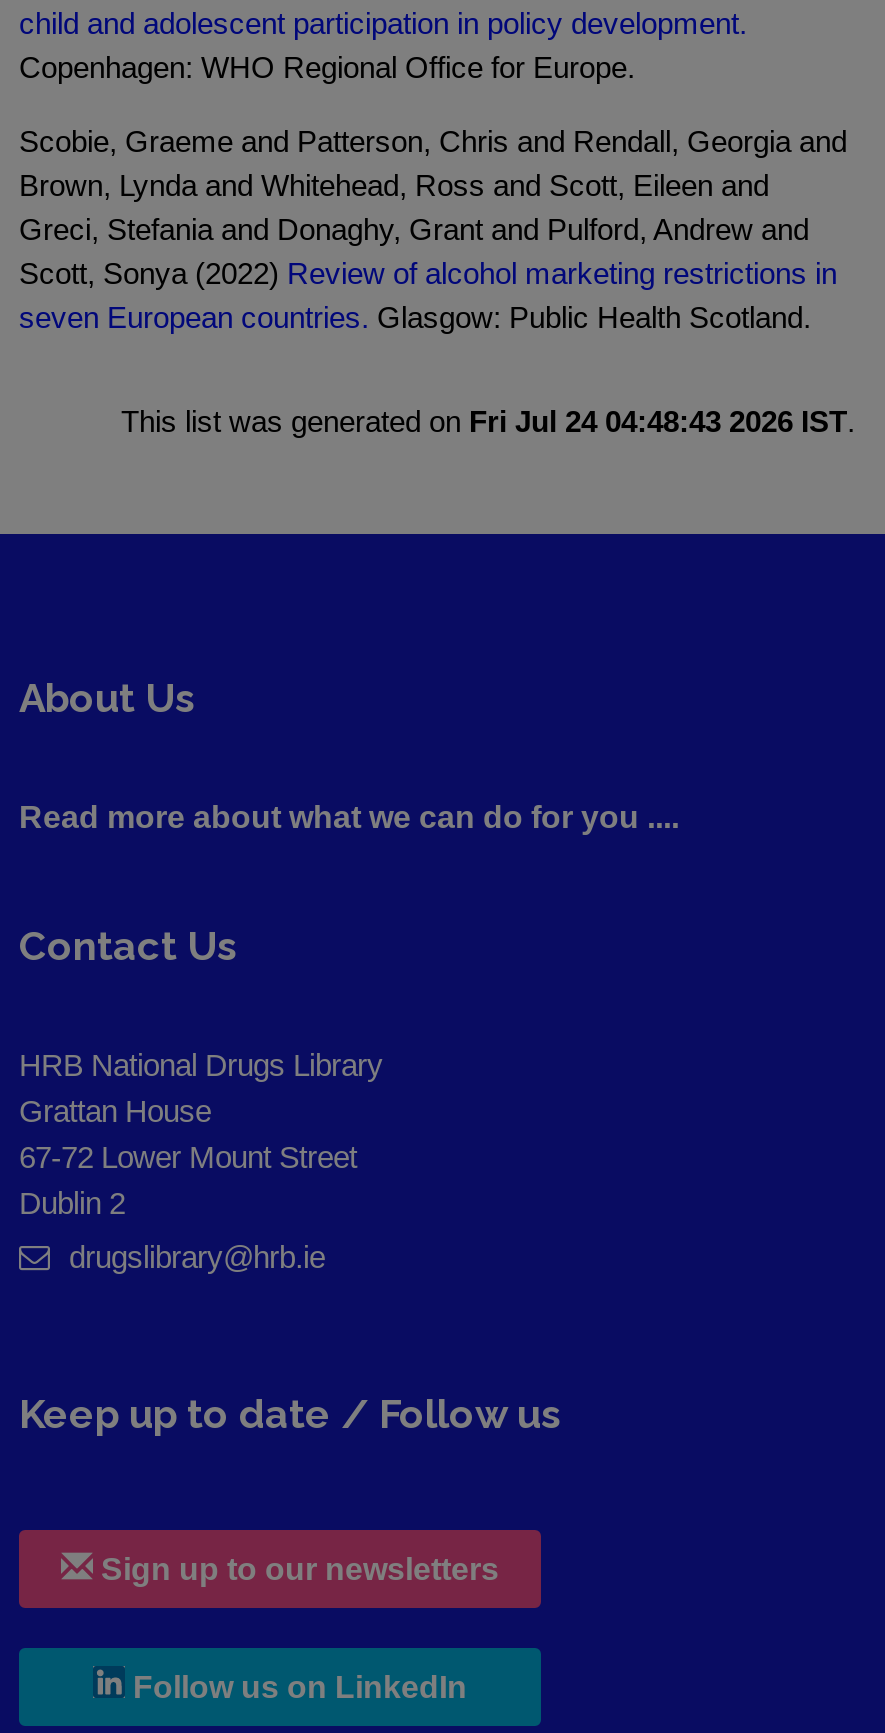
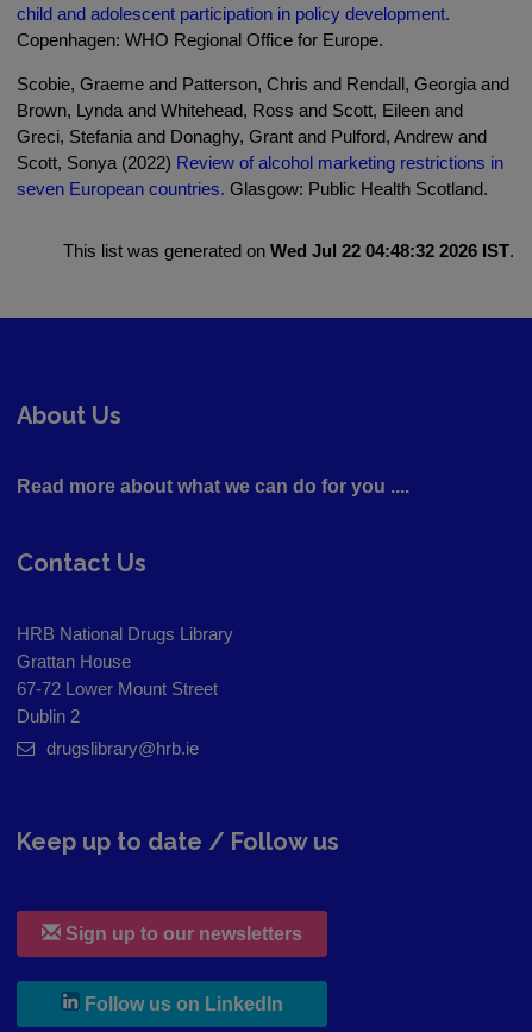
- This list was generated on Fri Jul 24 04:48:43 2026 IST.
+ This list was generated on Wed Jul 22 04:48:32 2026 IST.
